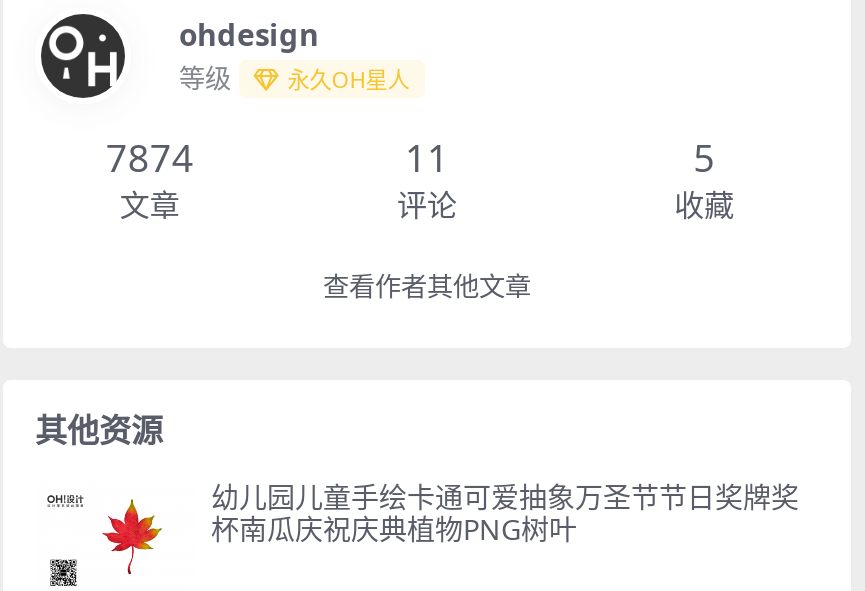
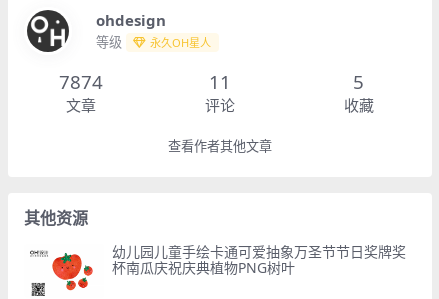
- [image]
+ [image]
